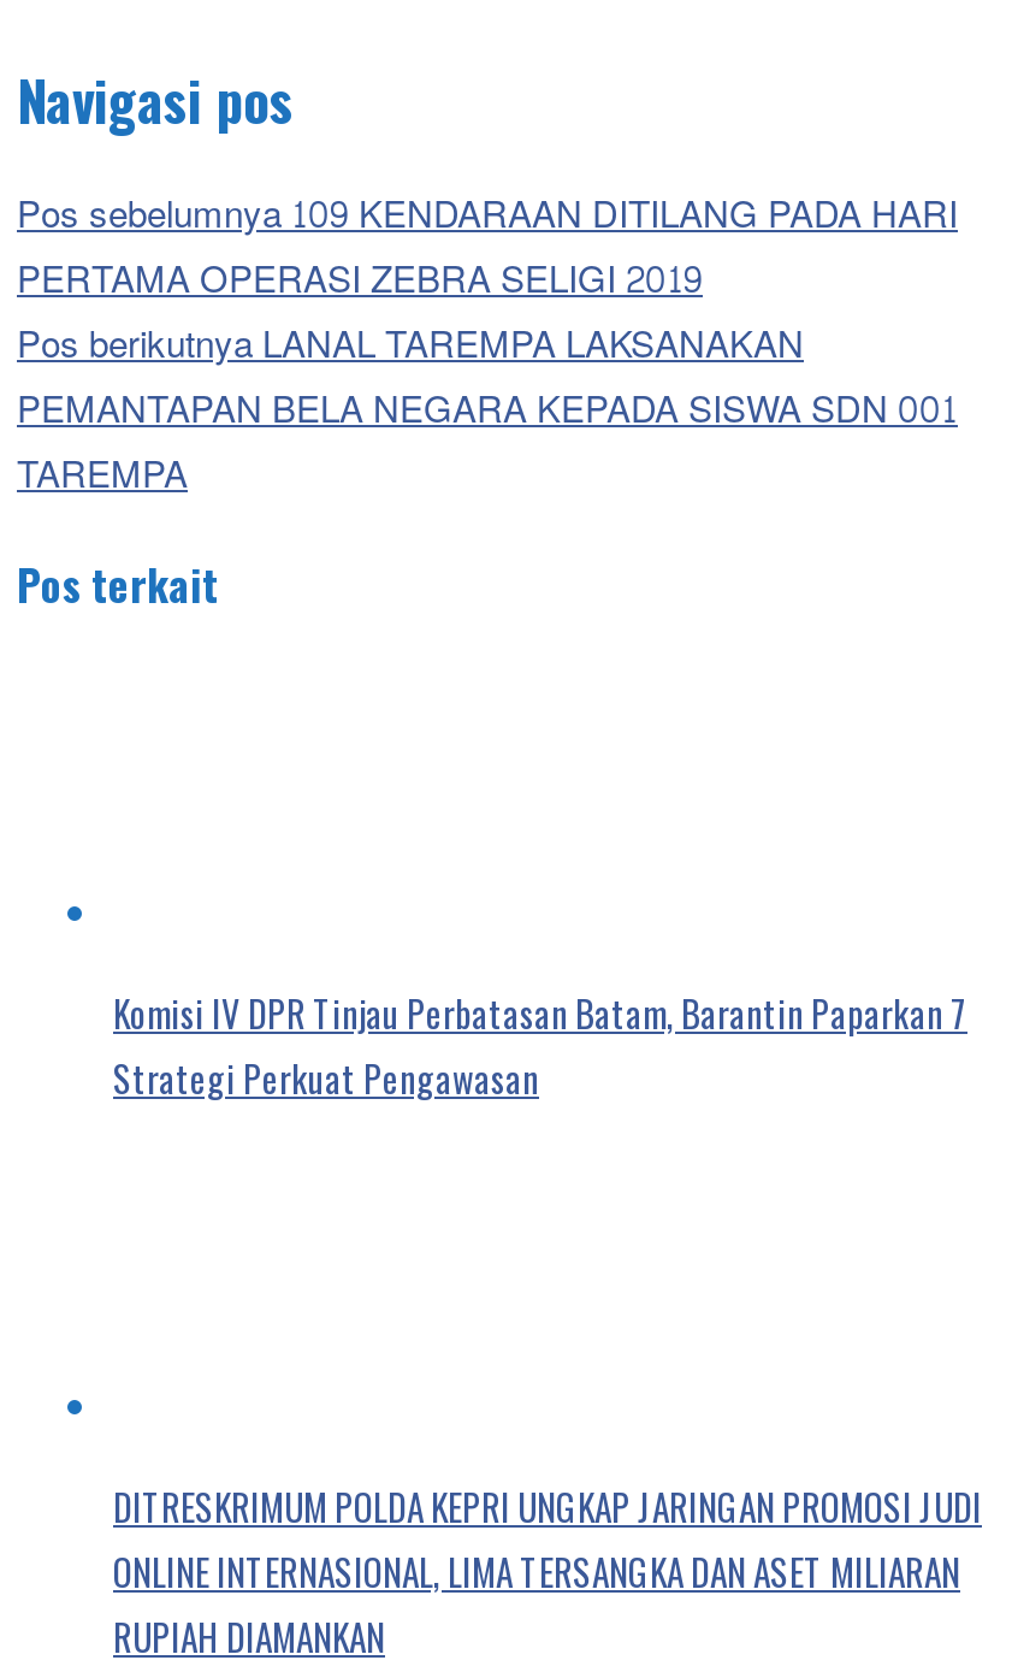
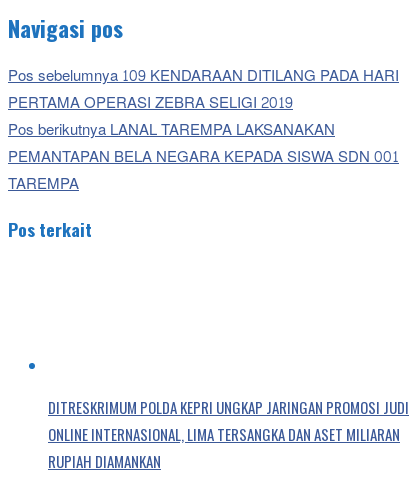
- Komisi IV DPR Tinjau Perbatasan Batam, Barantin Paparkan 7
- Strategi Perkuat Pengawasan
